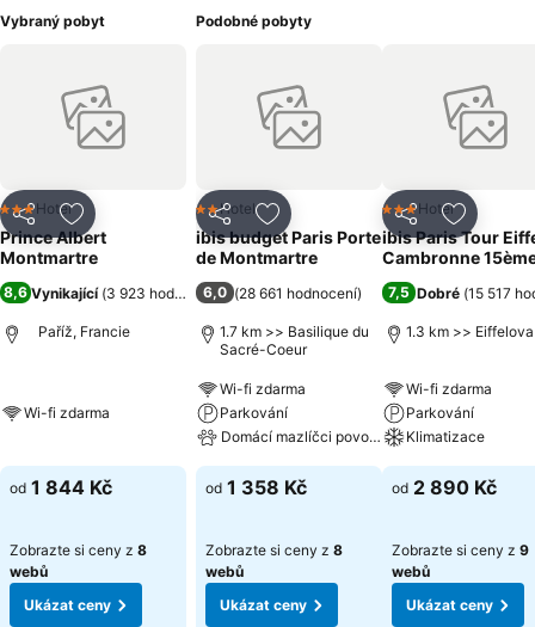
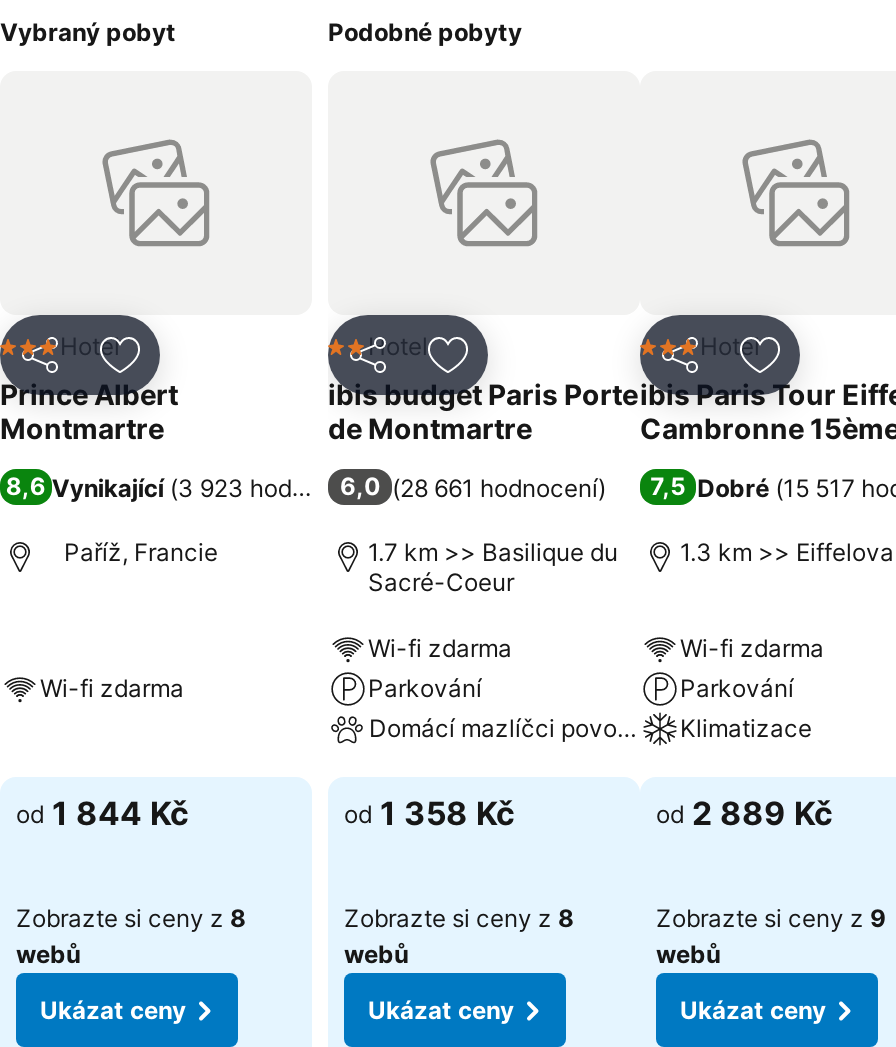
- od 2 890 Kč
+ od 2 889 Kč
